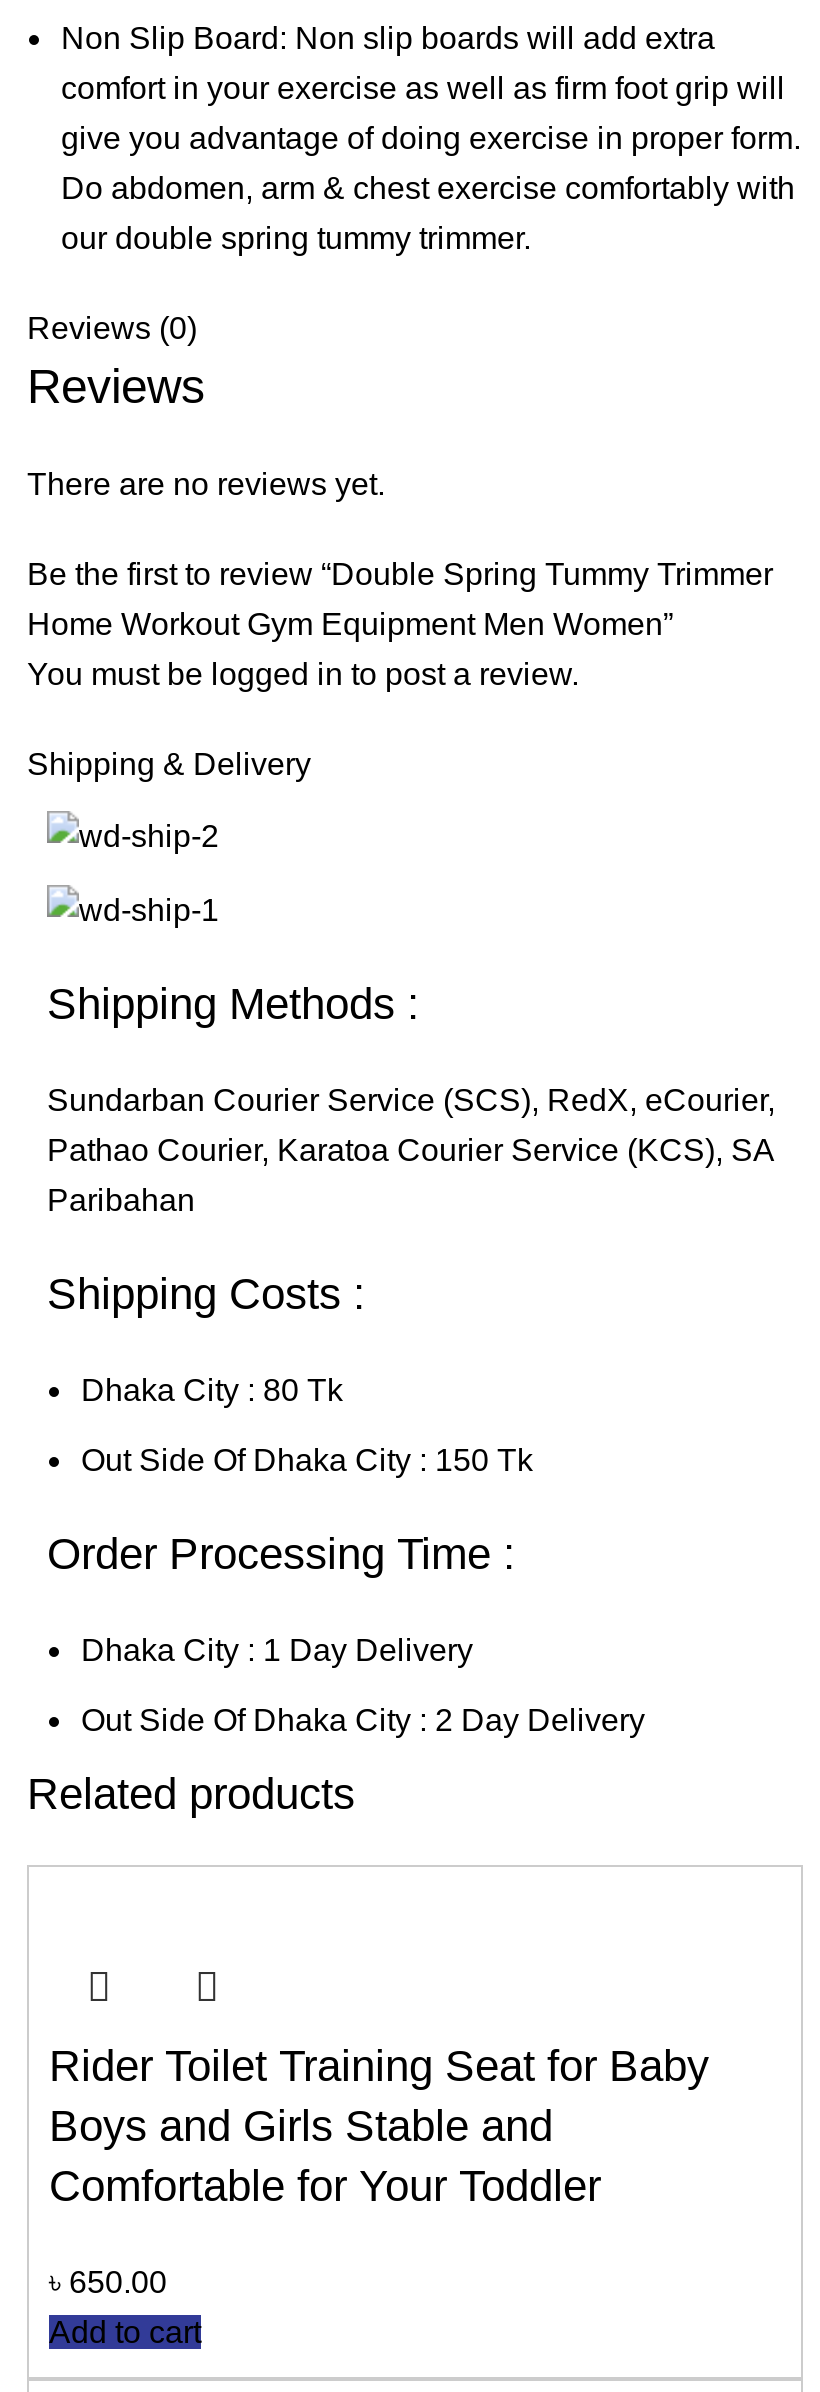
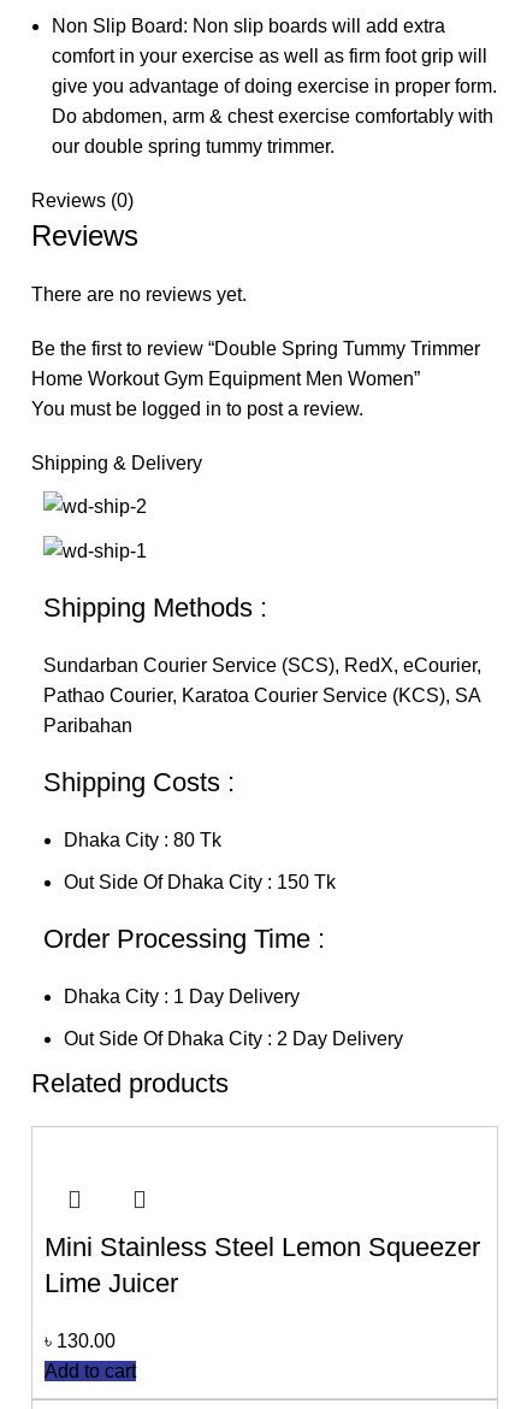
- Rider Toilet Training Seat for Baby
- Boys and Girls Stable and
- Comfortable for Your Toddler
+ Mini Stainless Steel Lemon Squeezer
+ Lime Juicer

- ৳ 650.00
+ ৳ 130.00
